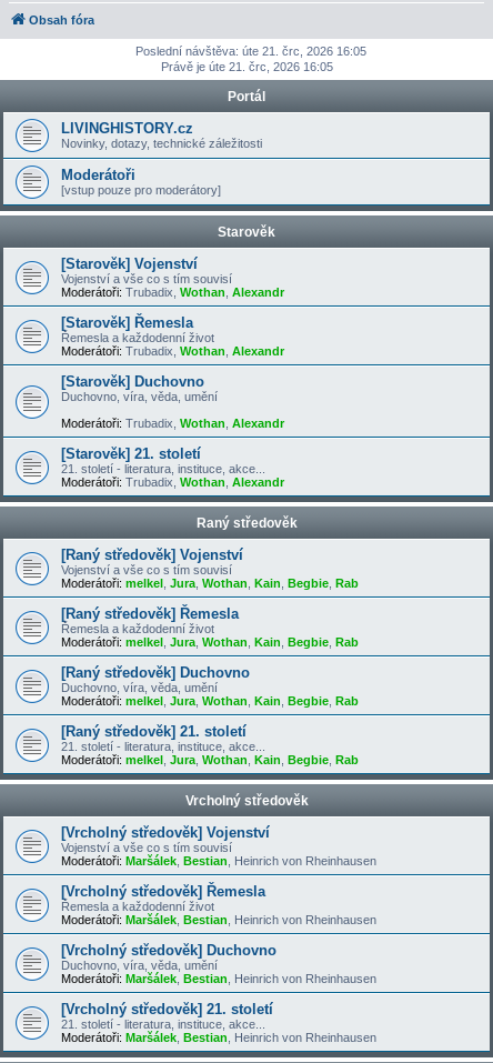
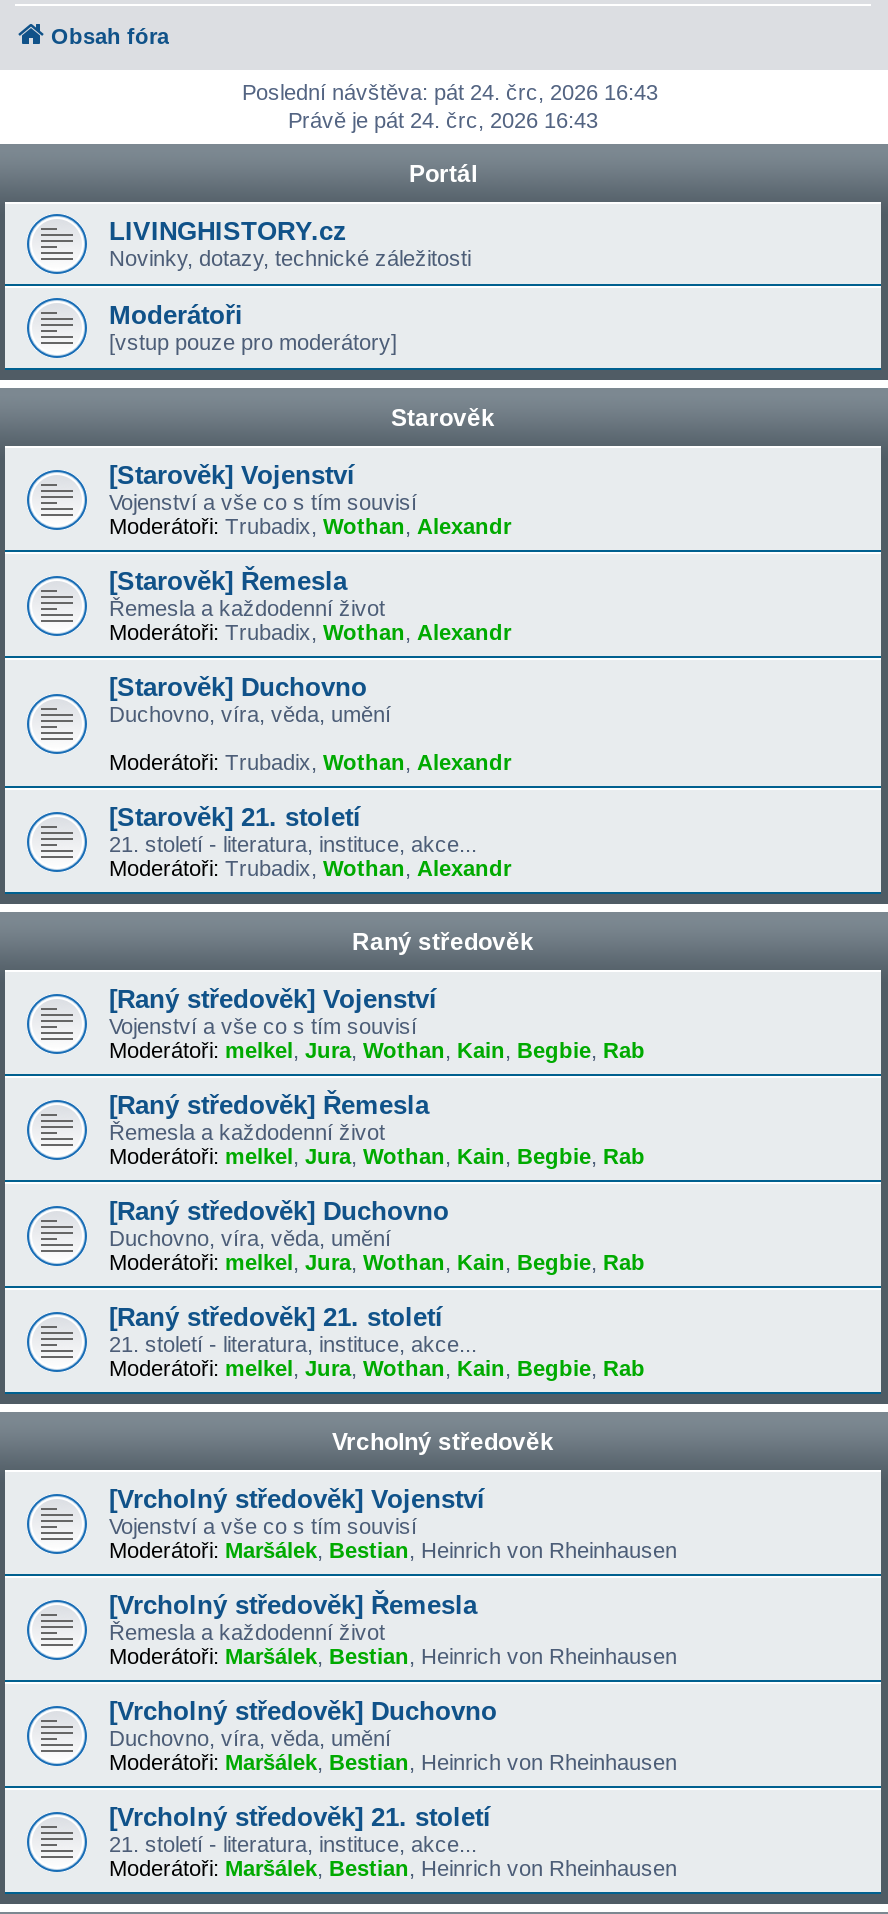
- Poslední návštěva: úte 21. črc, 2026 16:05
+ Poslední návštěva: pát 24. črc, 2026 16:43

- Právě je úte 21. črc, 2026 16:05
+ Právě je pát 24. črc, 2026 16:43
